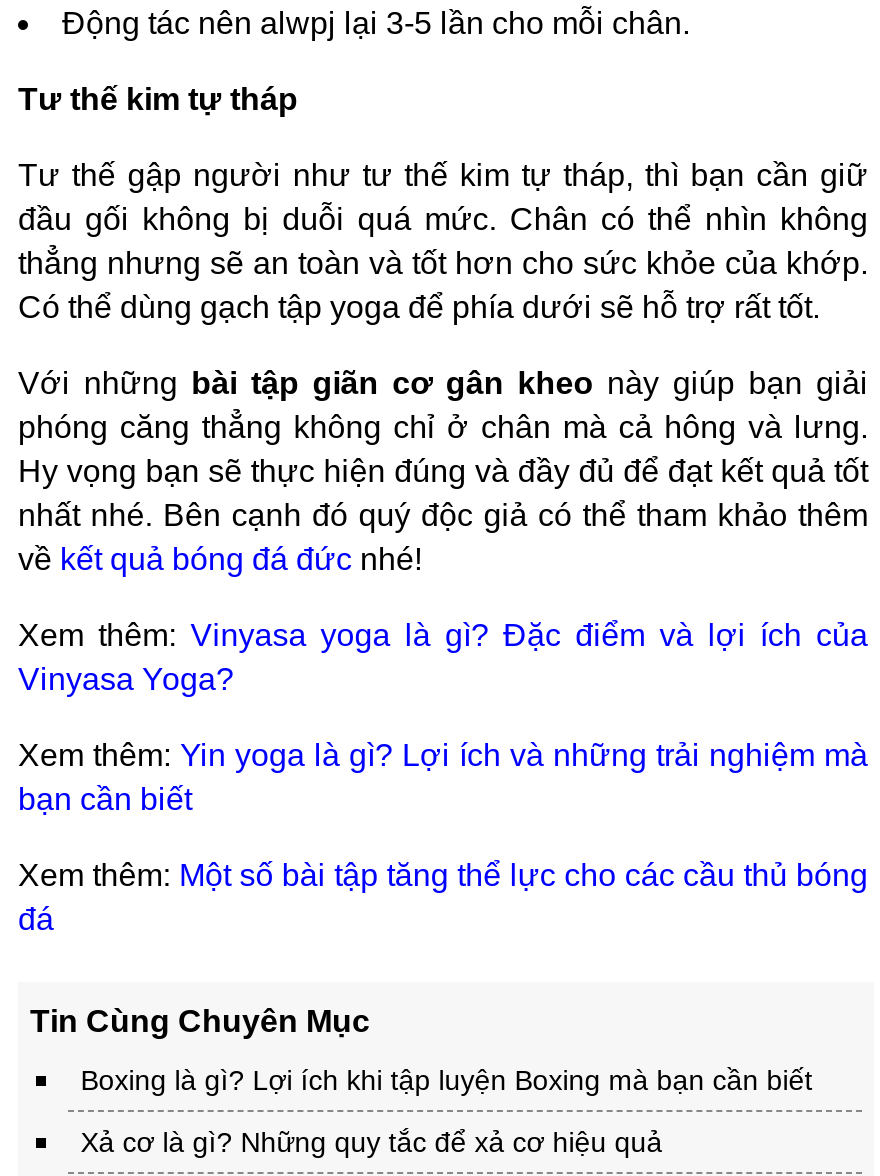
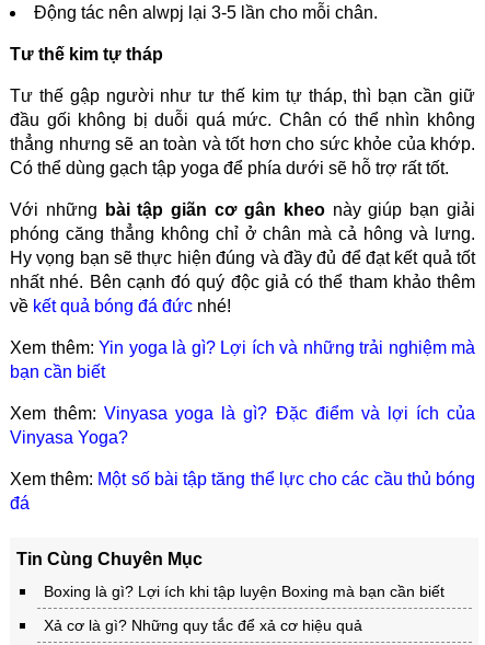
moved down: Xem thêm: Vinyasa yoga là gì? Đặc điểm và lợi ích của | Vinyasa Yoga?

moved up: Xem thêm: Yin yoga là gì? Lợi ích và những trải nghiệm mà | bạn cần biết
